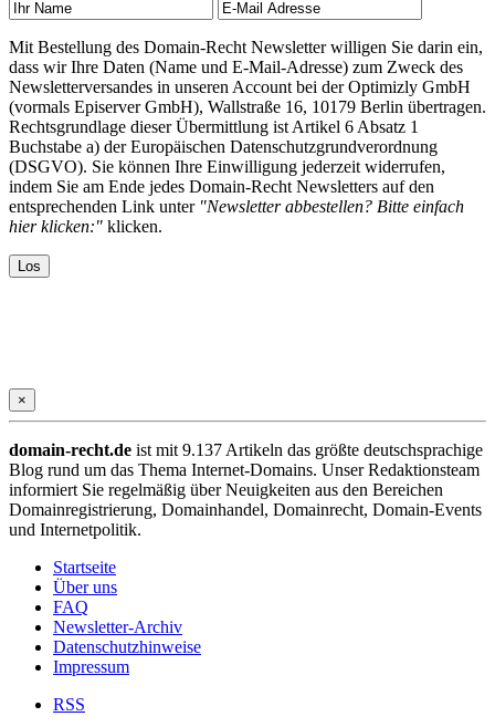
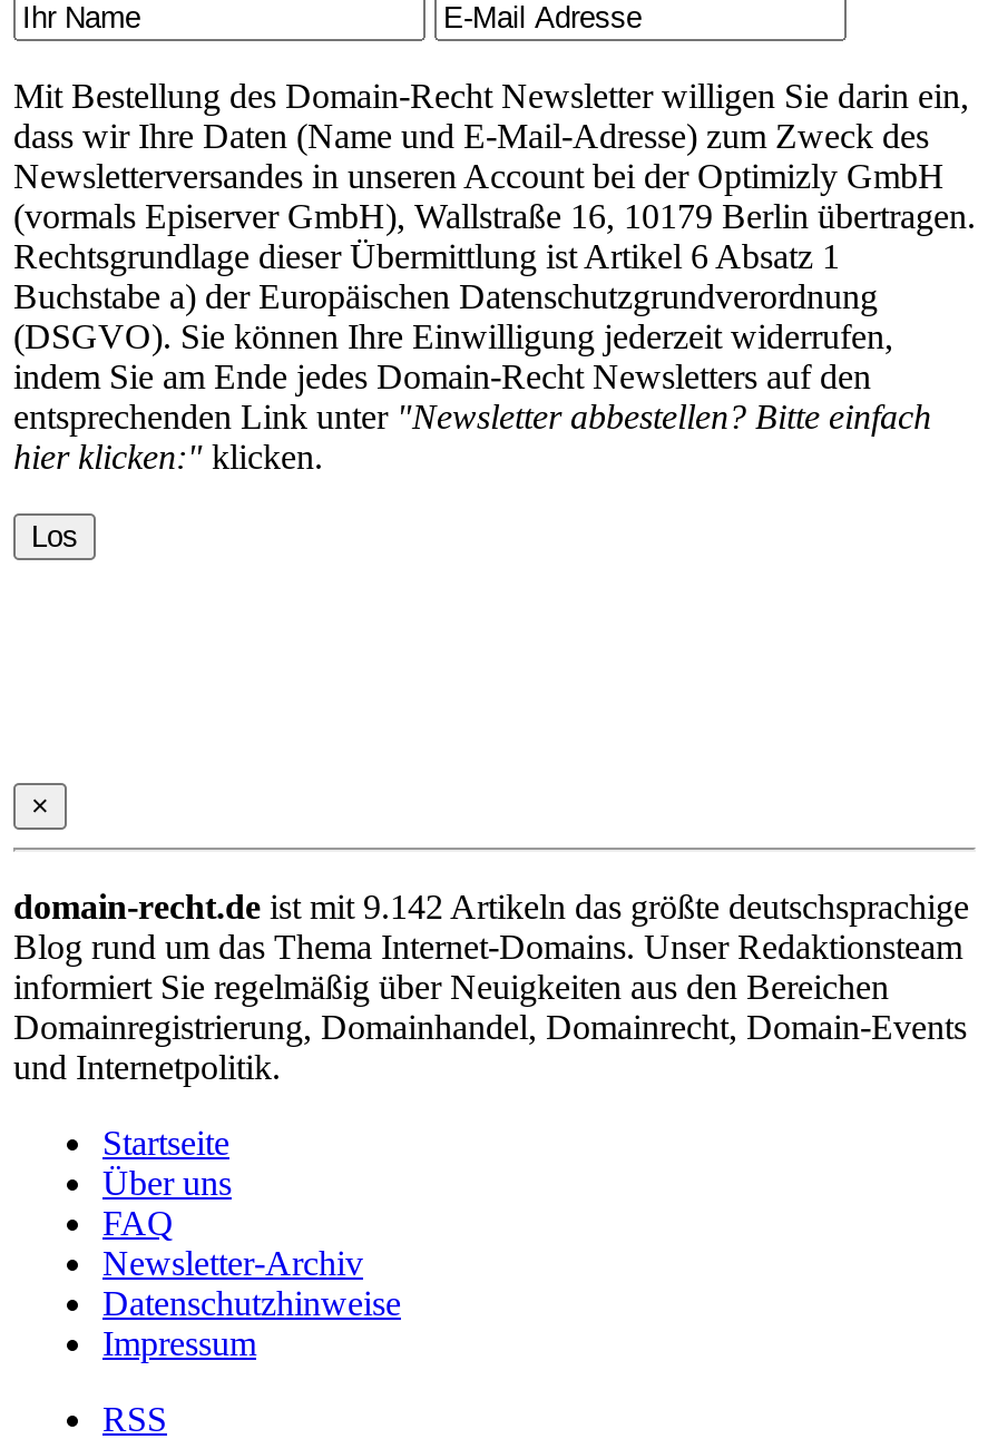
- domain-recht.de ist mit 9.137 Artikeln das größte deutschsprachige
+ domain-recht.de ist mit 9.142 Artikeln das größte deutschsprachige
